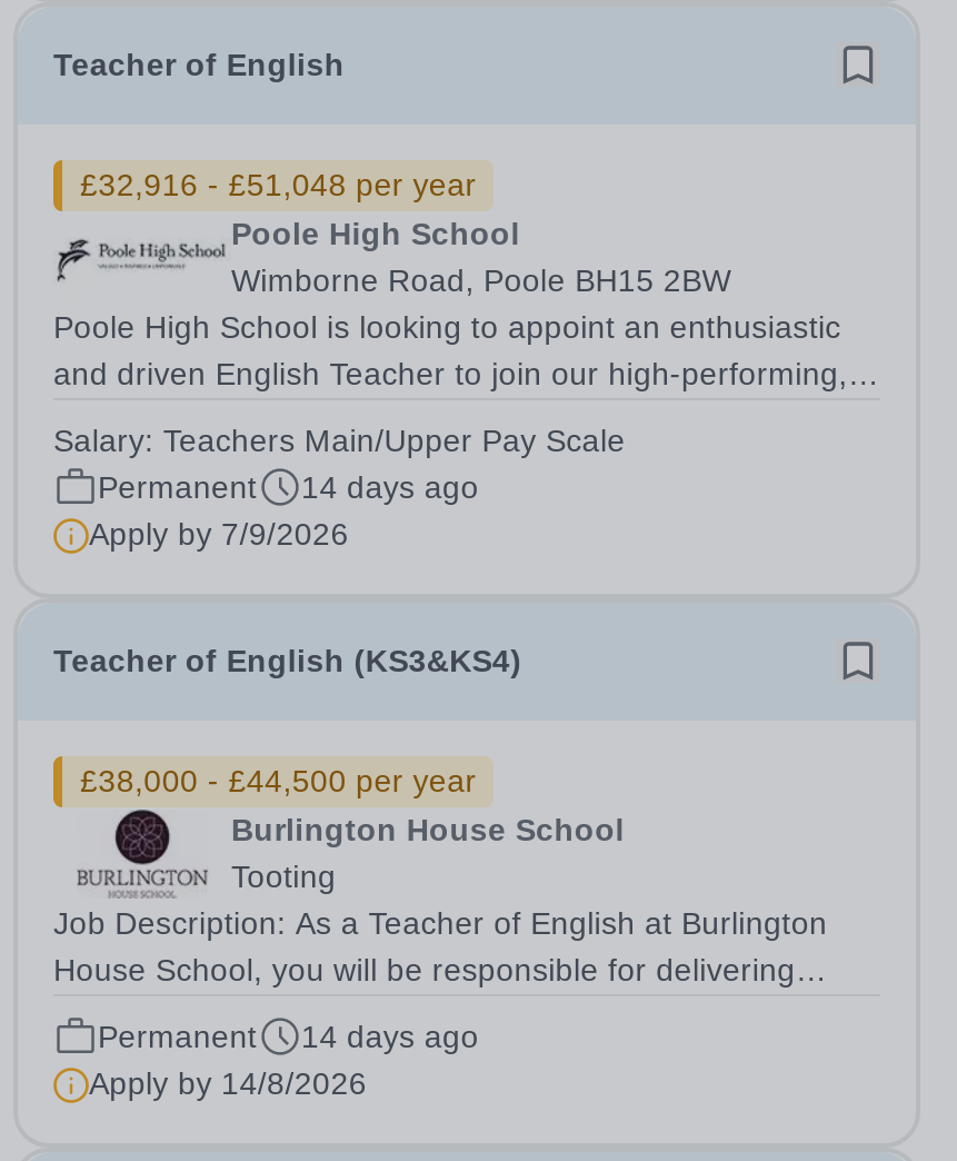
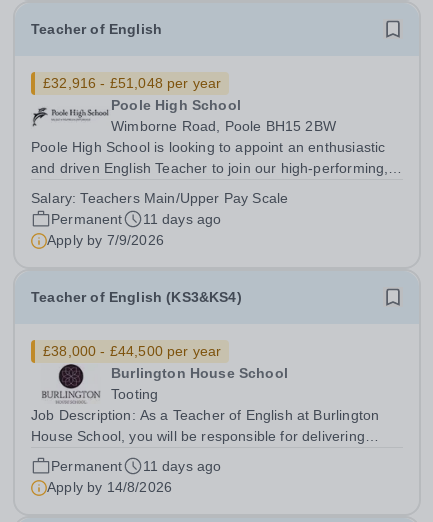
- Permanent 14 days ago
+ Permanent 11 days ago

- Permanent 14 days ago
+ Permanent 11 days ago
